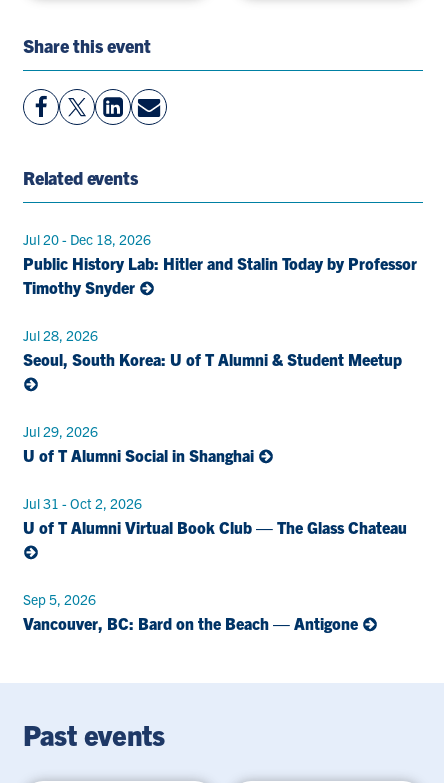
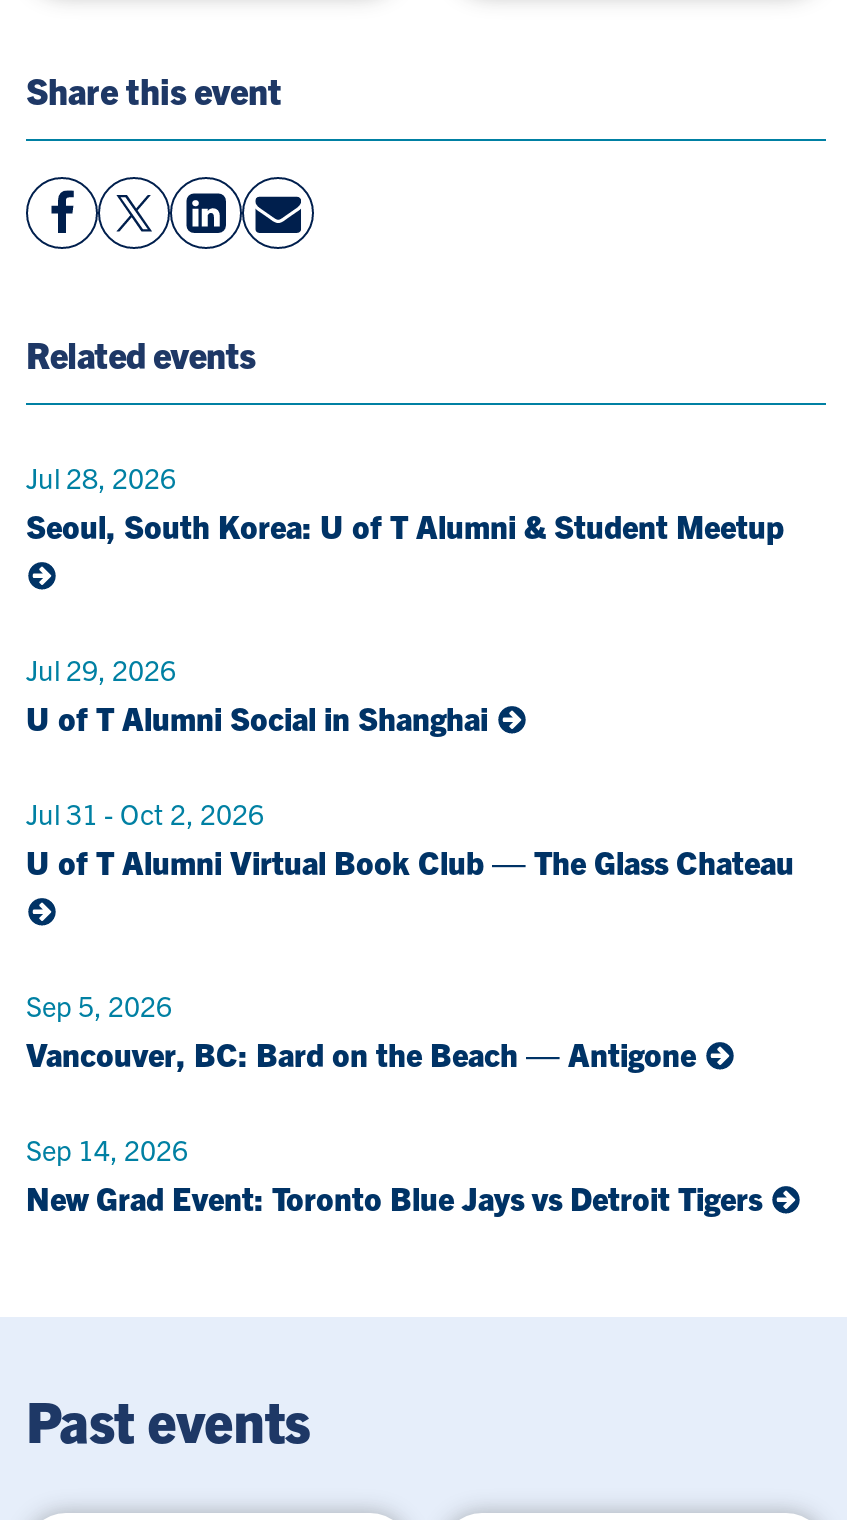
- Jul 20 - Dec 18, 2026
- Public History Lab: Hitler and Stalin Today by Professor
- Timothy Snyder

moved up: Jul 28, 2026 | Seoul, South Korea: U of T Alumni & Student Meetup | Jul 29, 2026 | U of T Alumni Social in Shanghai | Jul 31 - Oct 2, 2026 | U of T Alumni Virtual Book Club — The Glass Chateau | Sep 5, 2026 | Vancouver, BC: Bard on the Beach — Antigone

+ Sep 14, 2026
+ New Grad Event: Toronto Blue Jays vs Detroit Tigers
